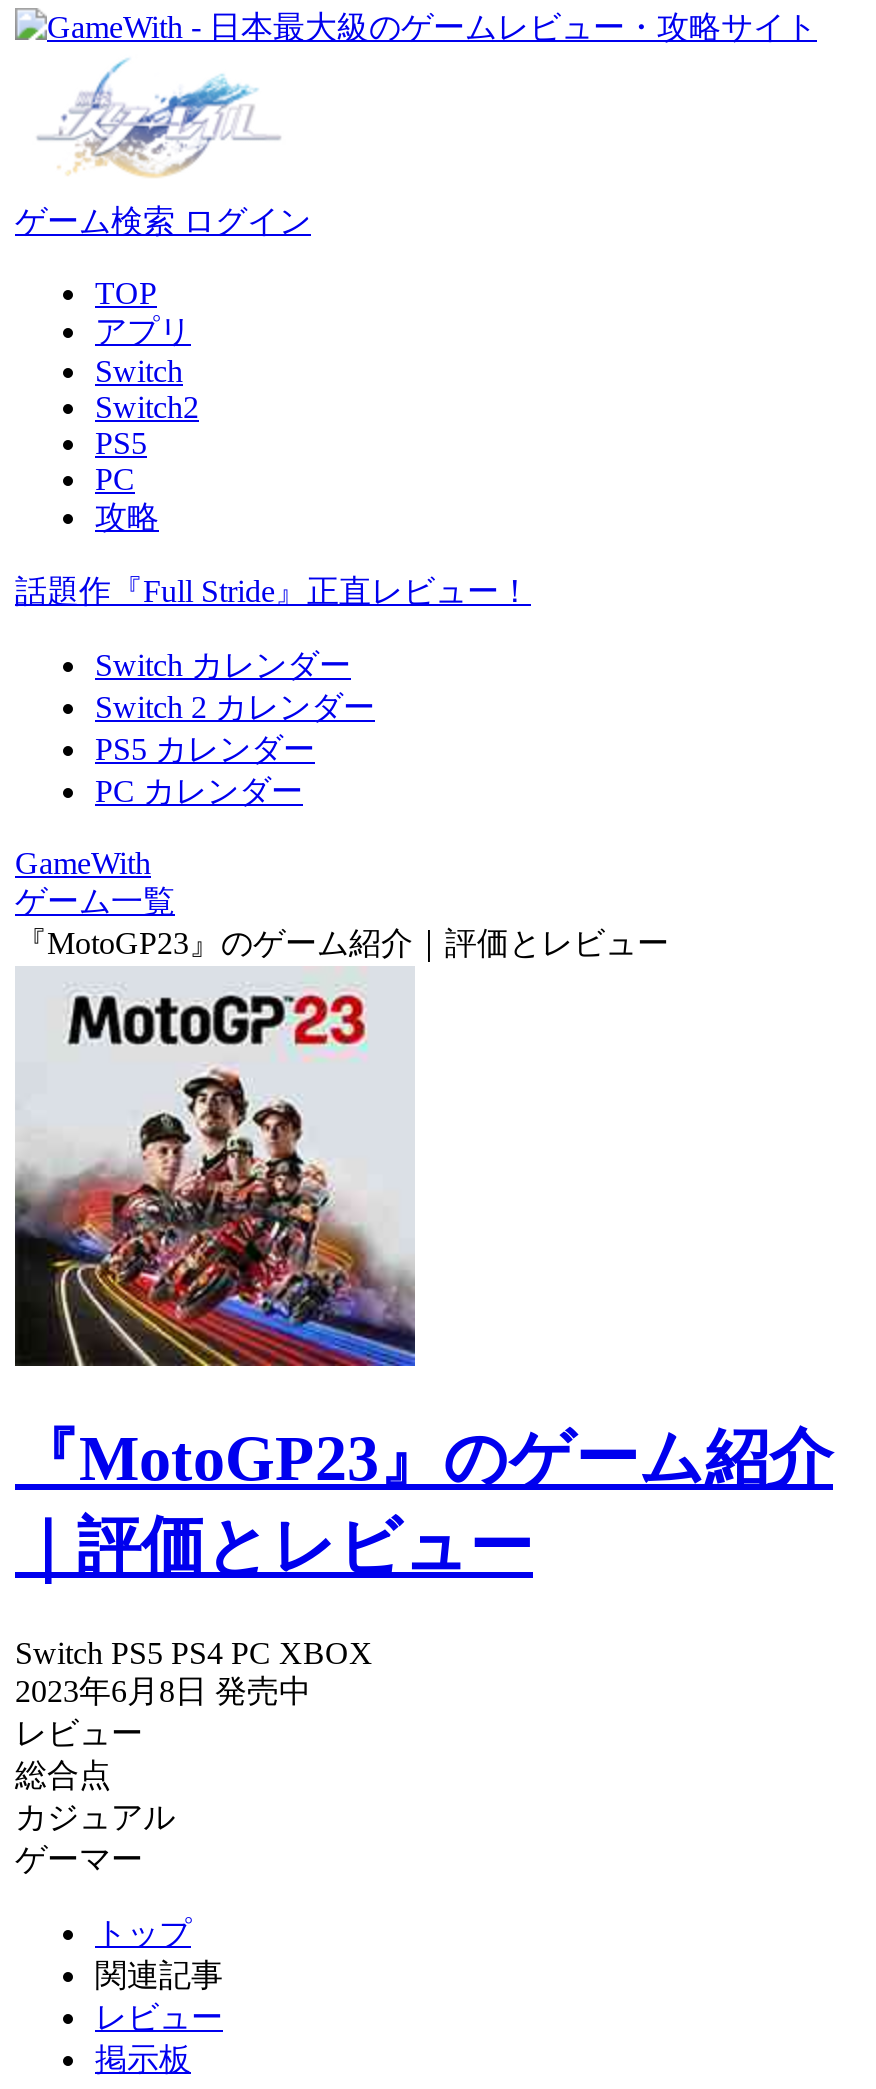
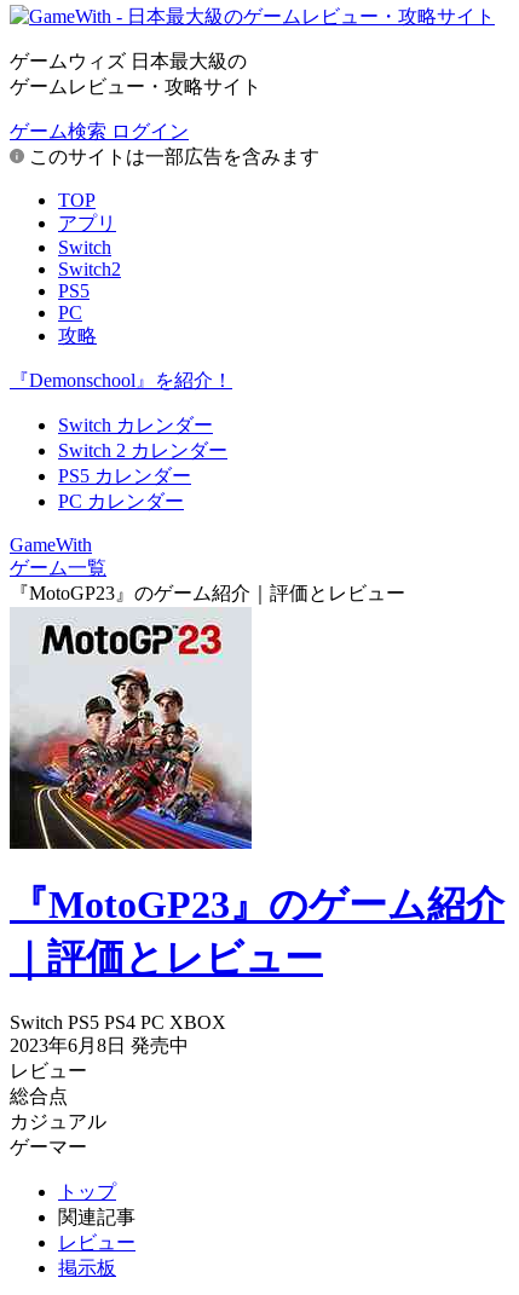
+ ゲームウィズ 日本最大級の
+ ゲームレビュー・攻略サイト

+ このサイトは一部広告を含みます

- 話題作『Full Stride』正直レビュー！
+ 『Demonschool』を紹介！
